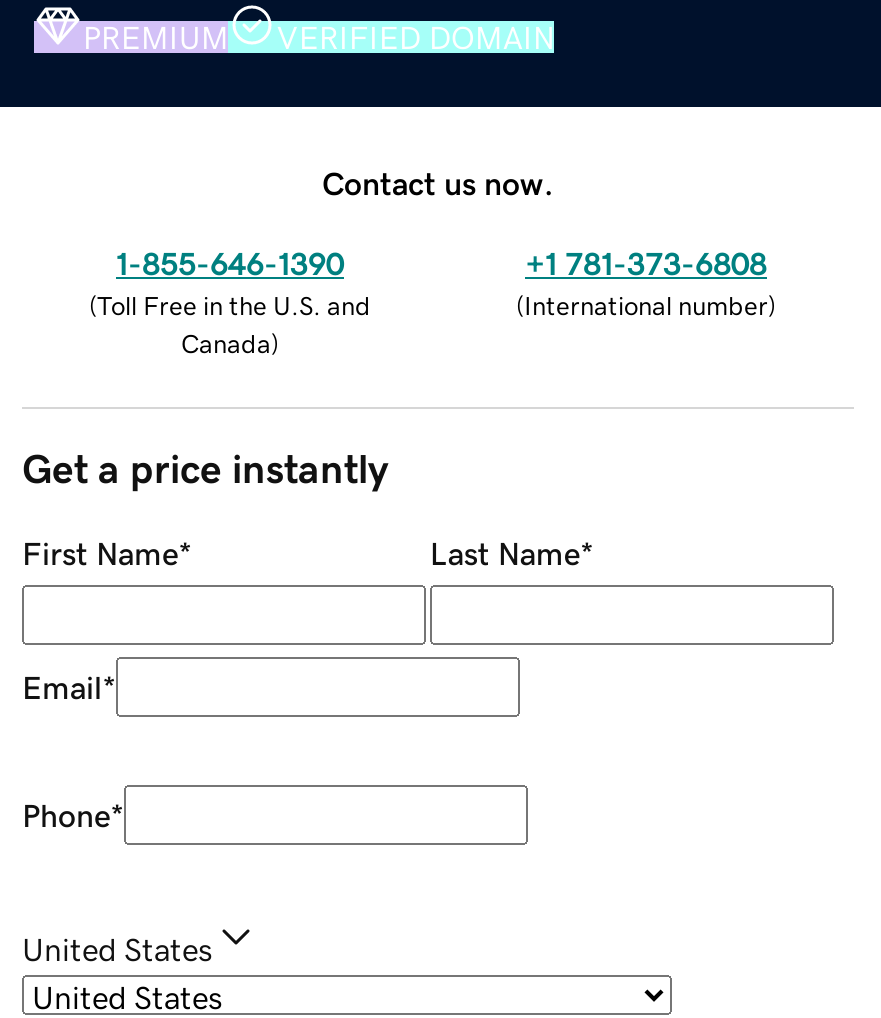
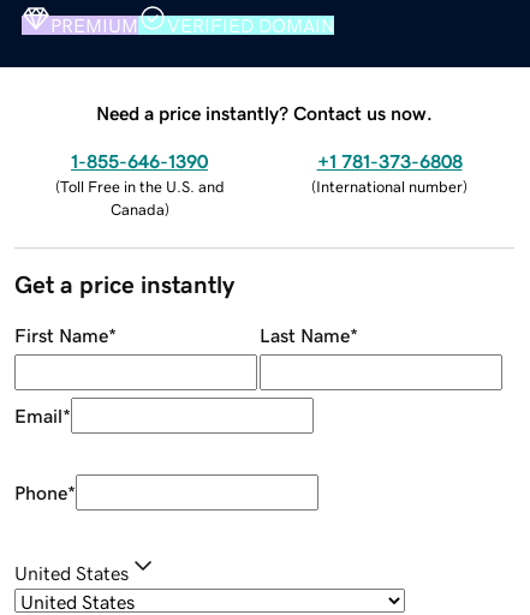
- Contact us now.
+ Need a price instantly? Contact us now.
